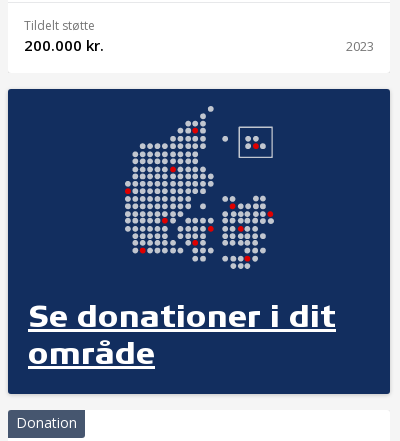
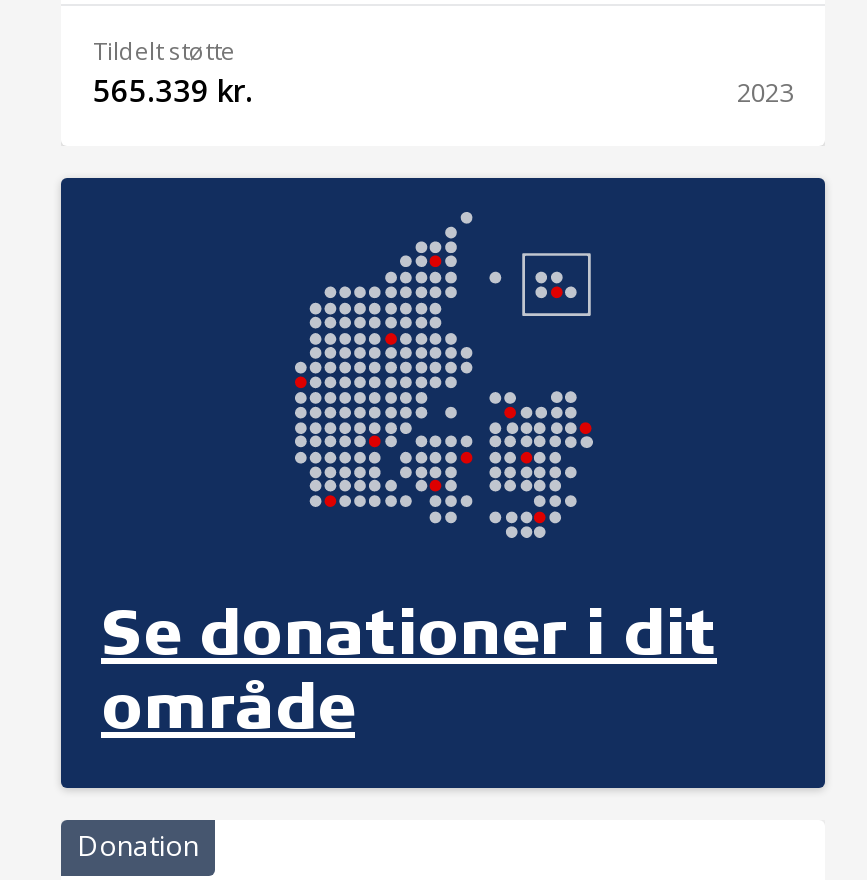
- 200.000 kr.
+ 565.339 kr.
